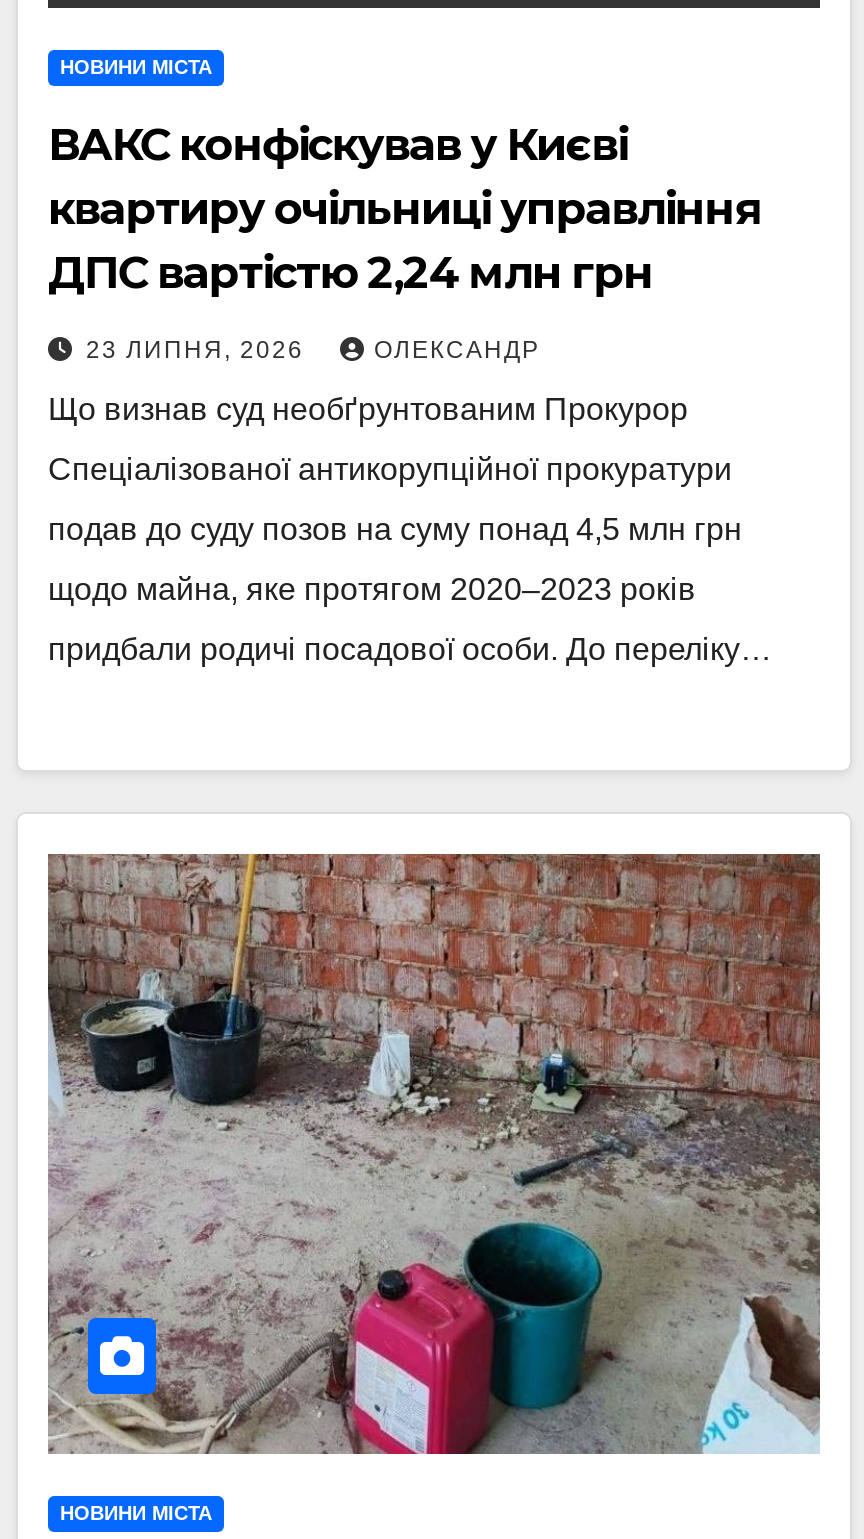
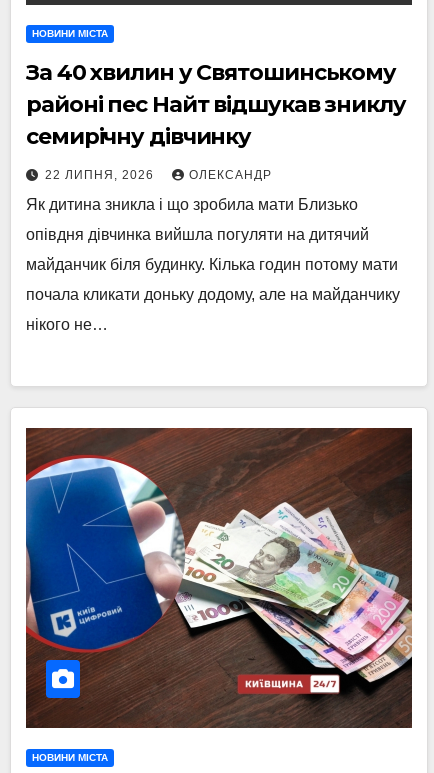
- ВАКС конфіскував у Києві
- квартиру очільниці управління
- ДПС вартістю 2,24 млн грн
+ За 40 хвилин у Святошинському
+ районі пес Найт відшукав зниклу
+ семирічну дівчинку

- 23 ЛИПНЯ, 2026
+ 22 ЛИПНЯ, 2026

- Що визнав суд необґрунтованим Прокурор
+ Як дитина зникла і що зробила мати Близько

- Спеціалізованої антикорупційної прокуратури
+ опівдня дівчинка вийшла погуляти на дитячий

- подав до суду позов на суму понад 4,5 млн грн
+ майданчик біля будинку. Кілька годин потому мати

- щодо майна, яке протягом 2020–2023 років
+ почала кликати доньку додому, але на майданчику

- придбали родичі посадової особи. До переліку…
+ нікого не…

- [image]
+ [image]
